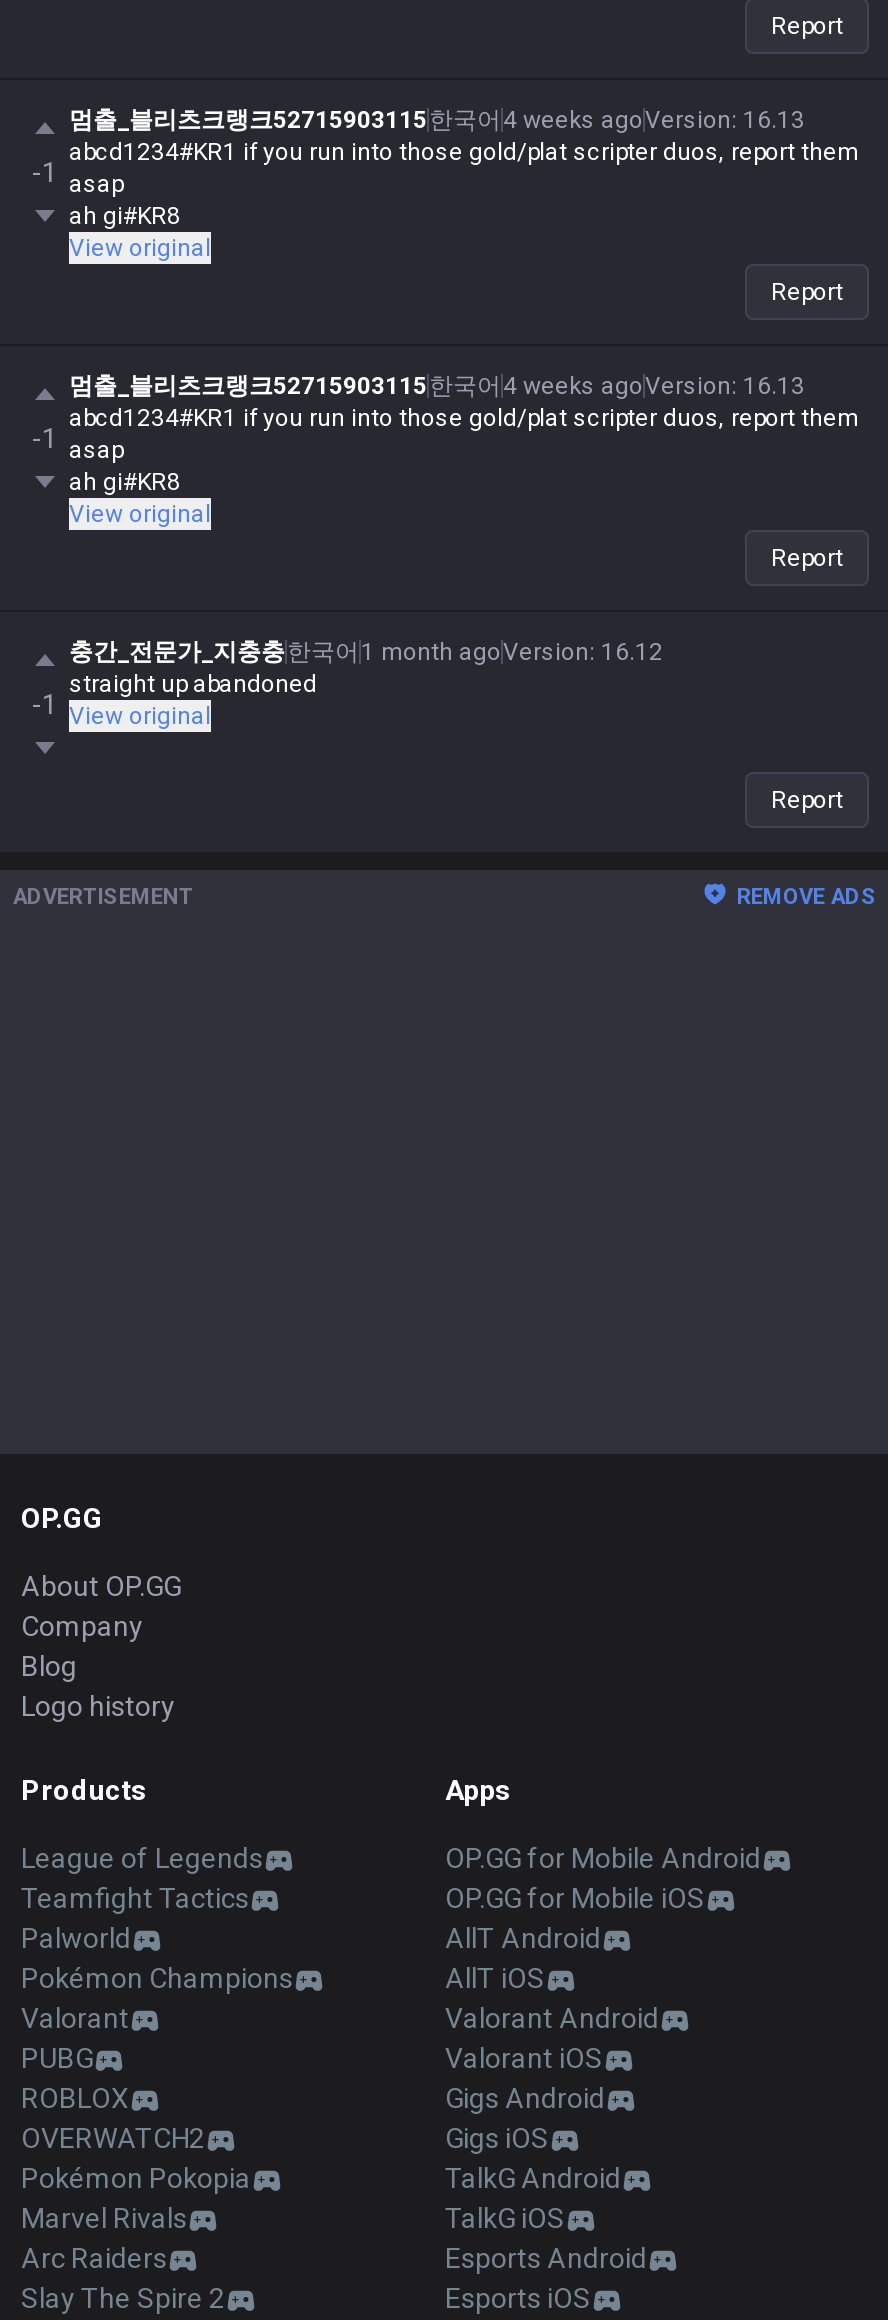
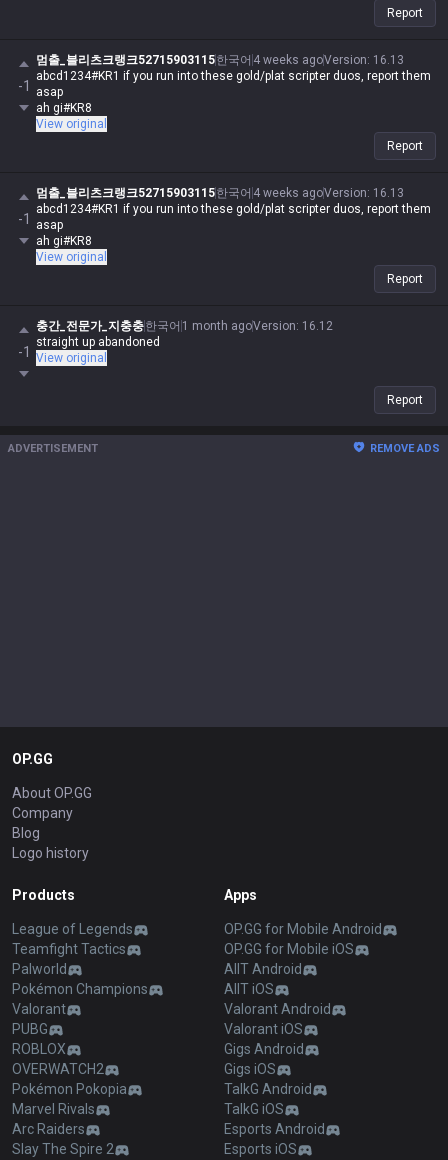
- abcd1234#KR1 if you run into those gold/plat scripter duos, report them
+ abcd1234#KR1 if you run into these gold/plat scripter duos, report them

- abcd1234#KR1 if you run into those gold/plat scripter duos, report them
+ abcd1234#KR1 if you run into these gold/plat scripter duos, report them
